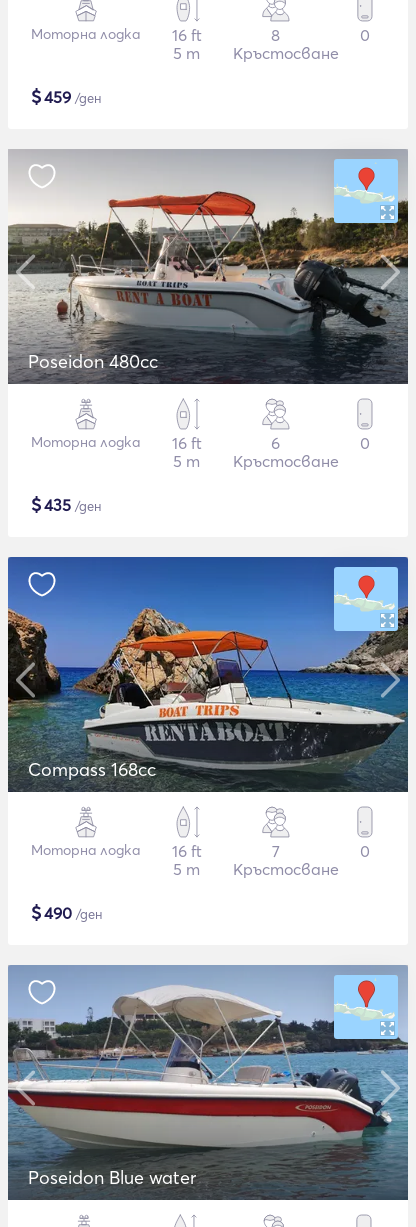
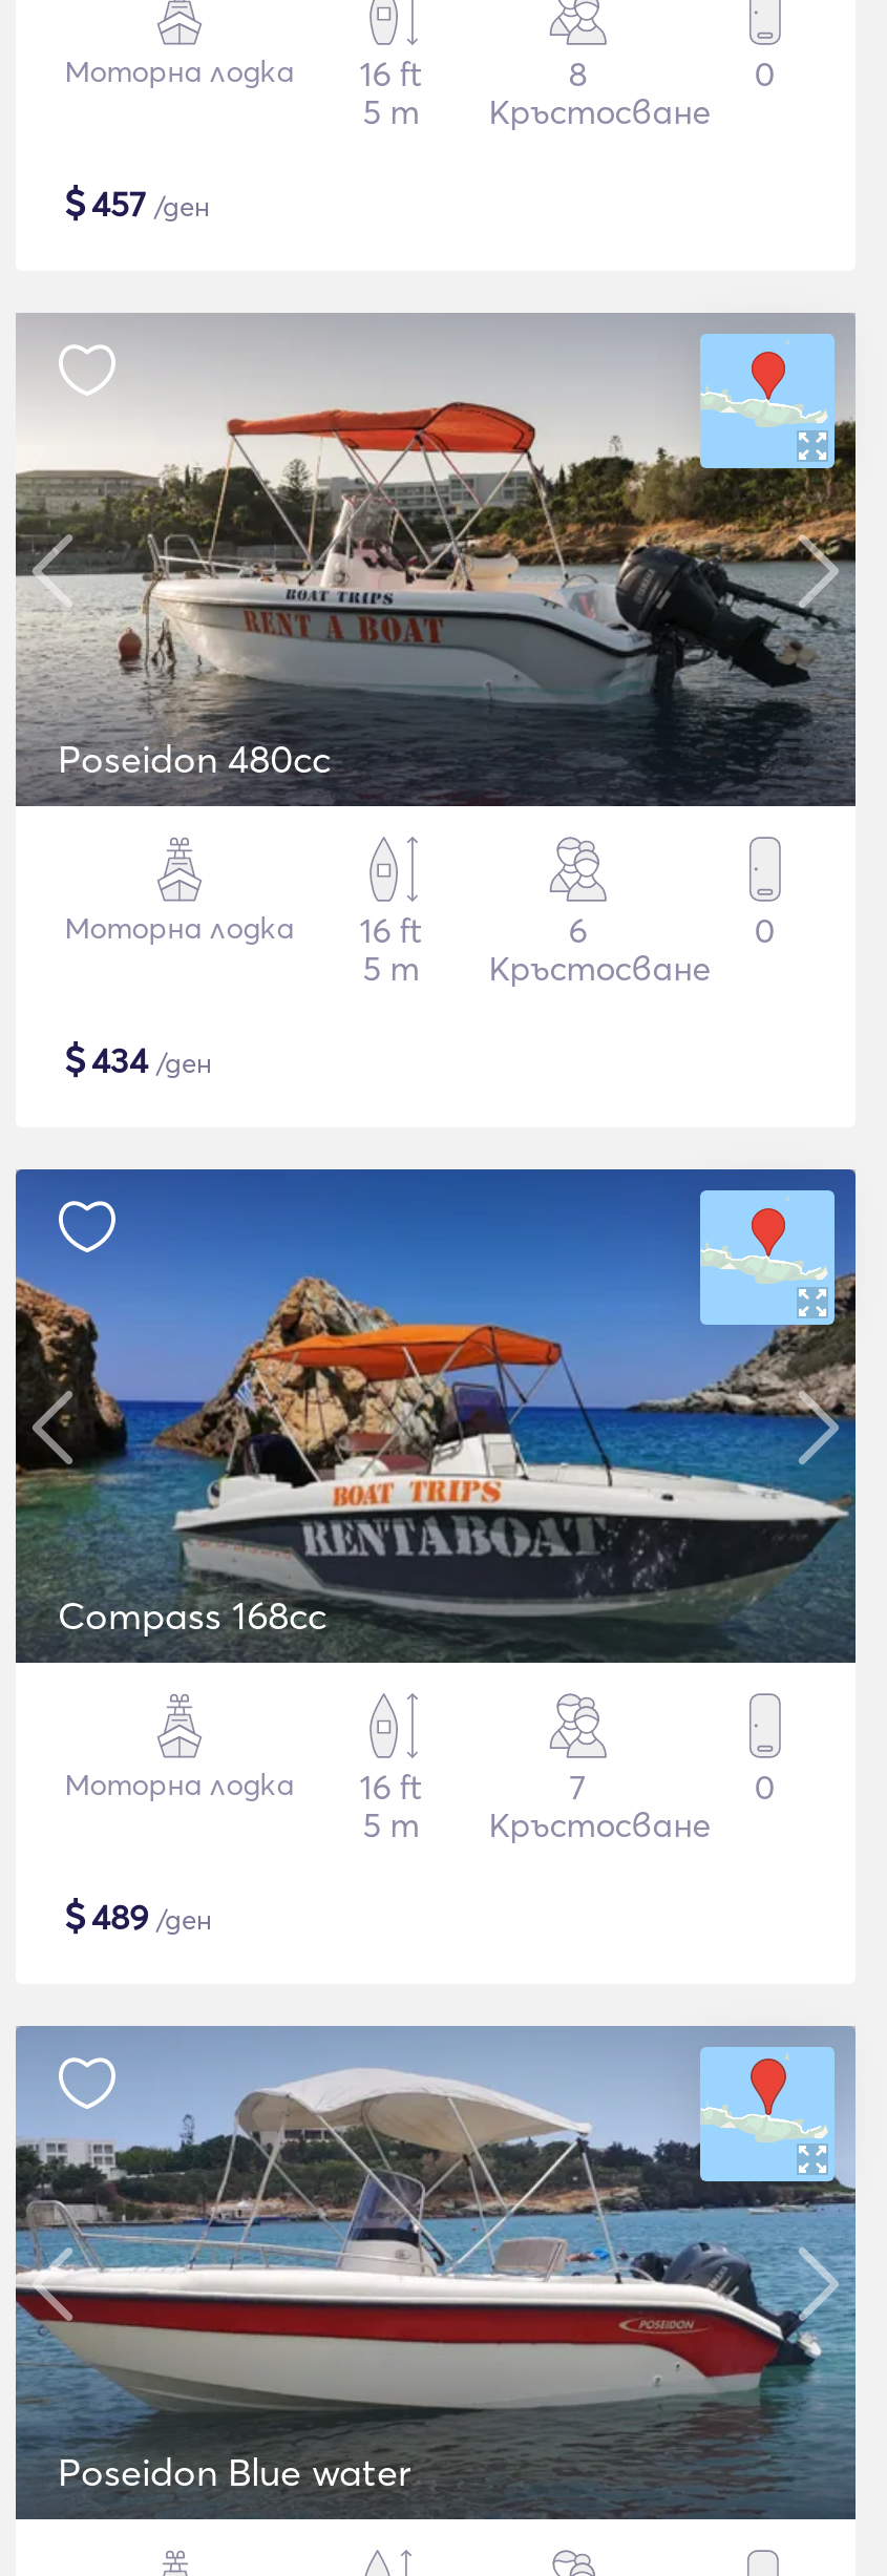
- $459 /ден
+ $457 /ден

- $435 /ден
+ $434 /ден

- $490 /ден
+ $489 /ден
